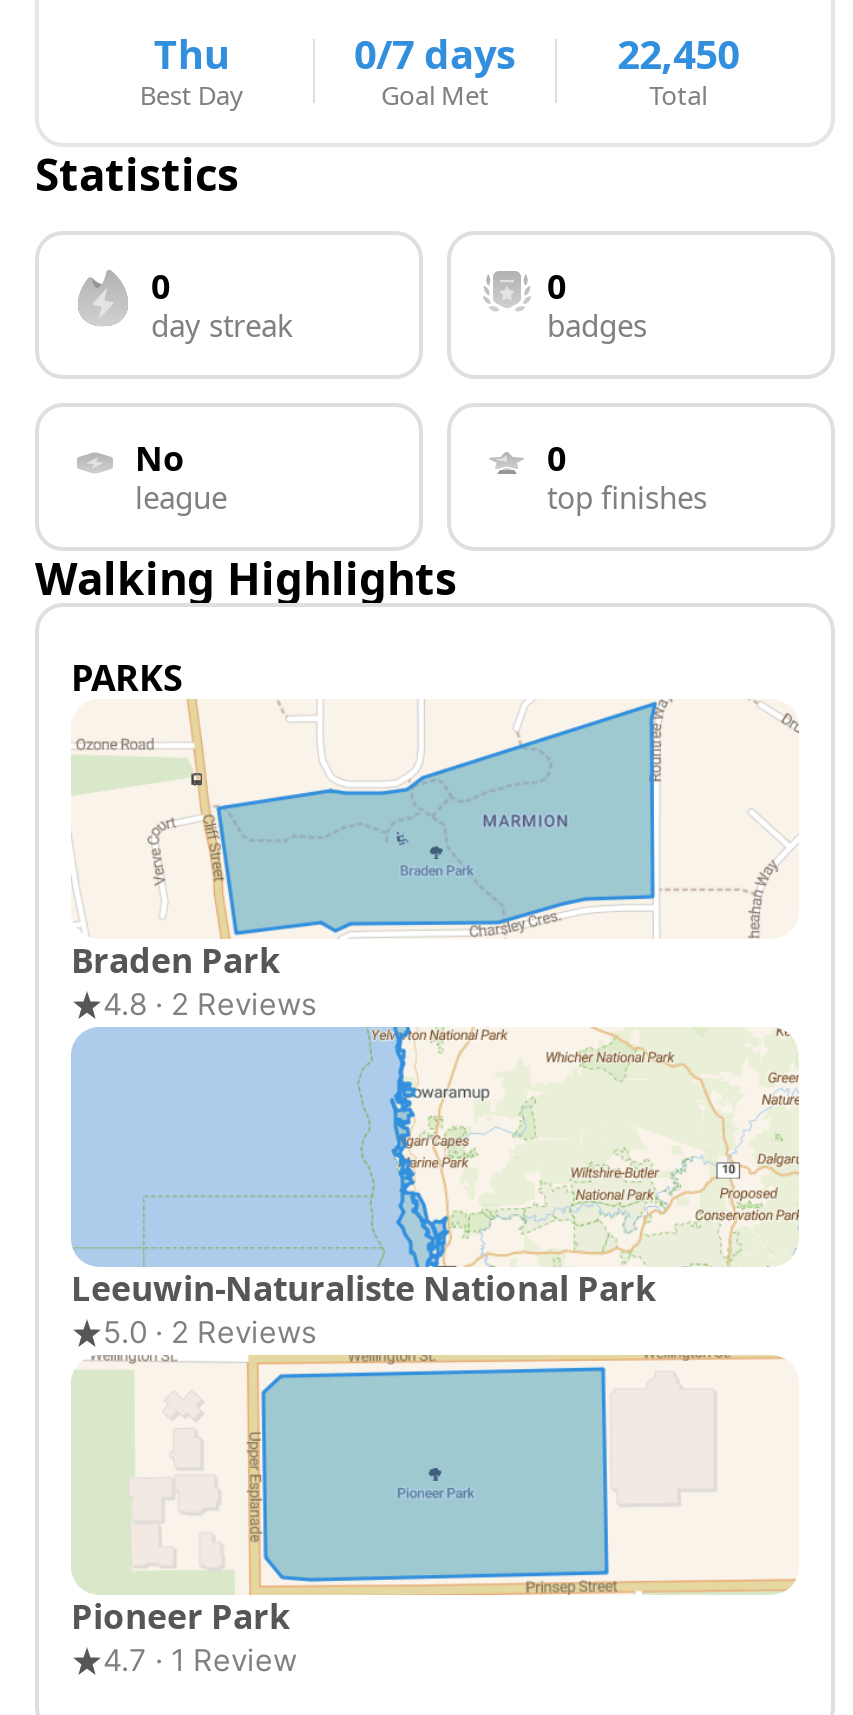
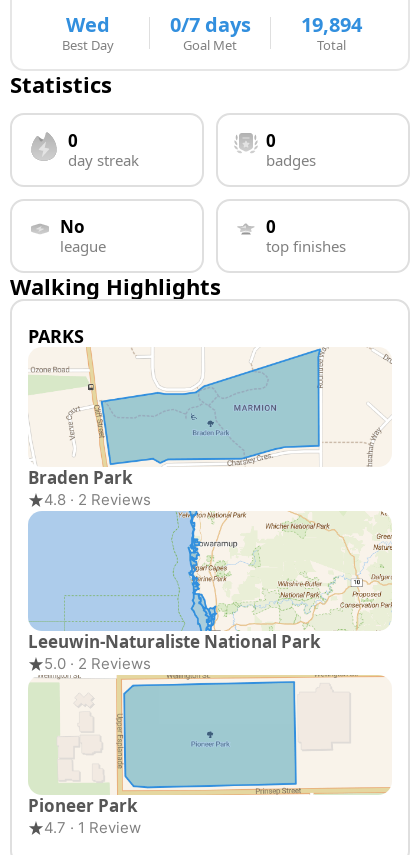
- Thu
+ Wed

- 0/7 days 22,450
+ 0/7 days 19,894
